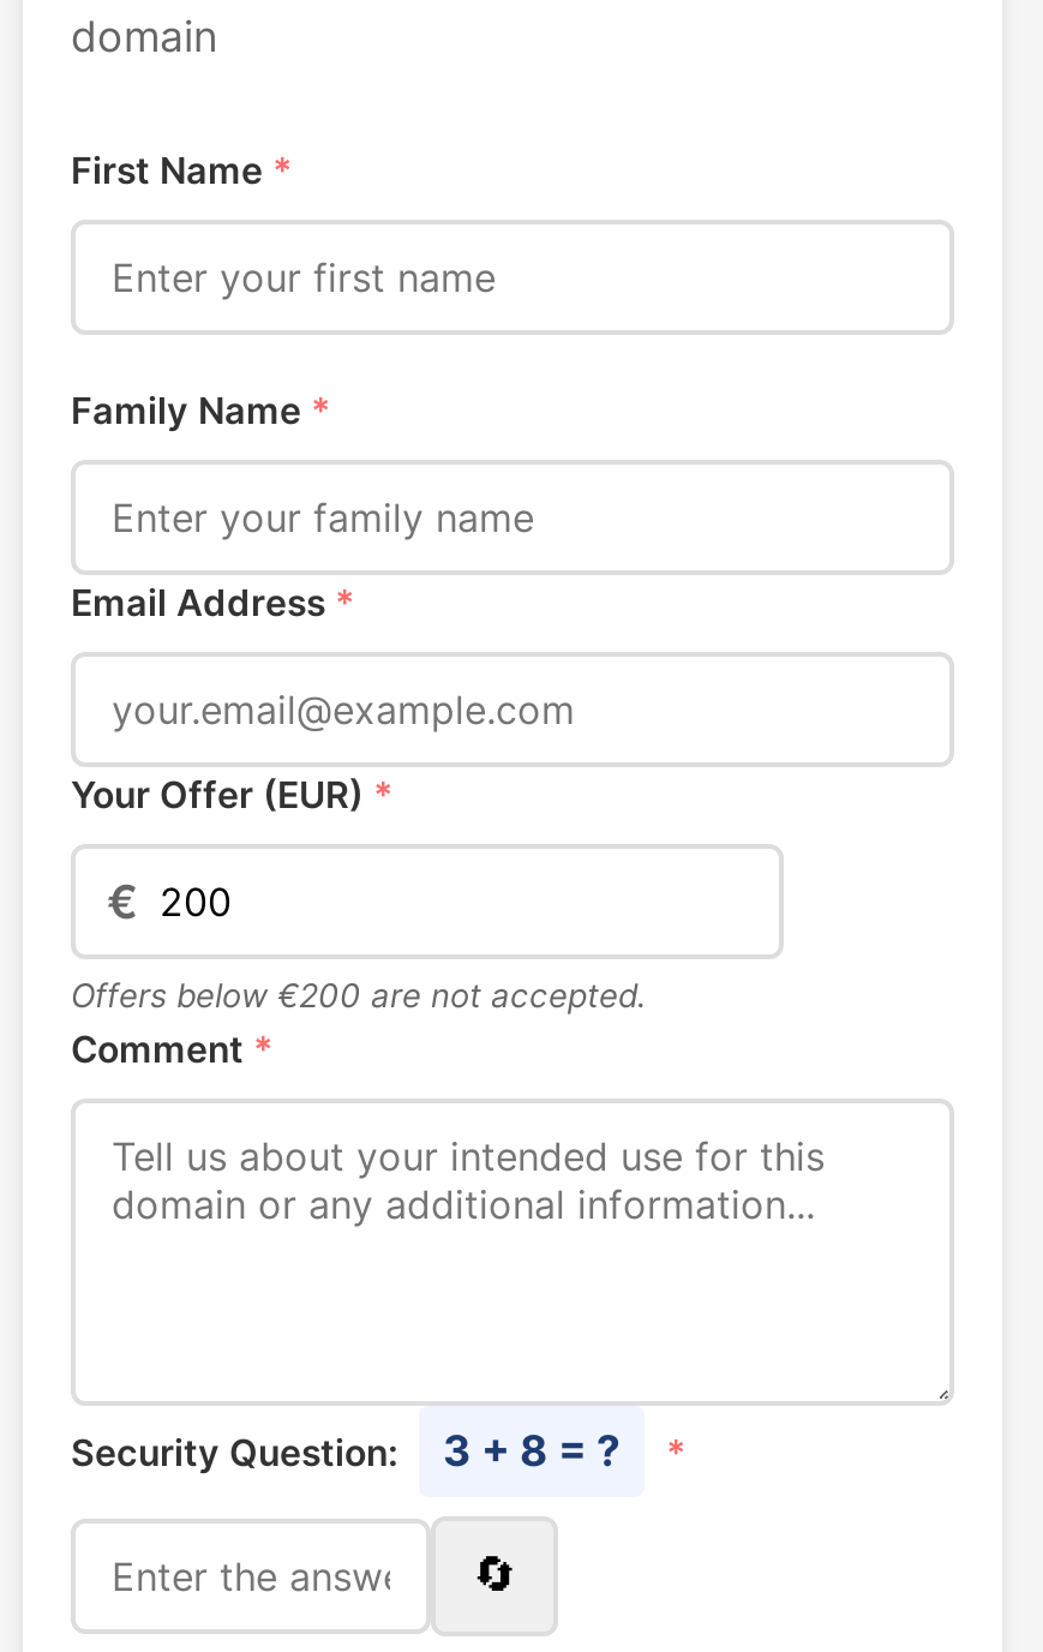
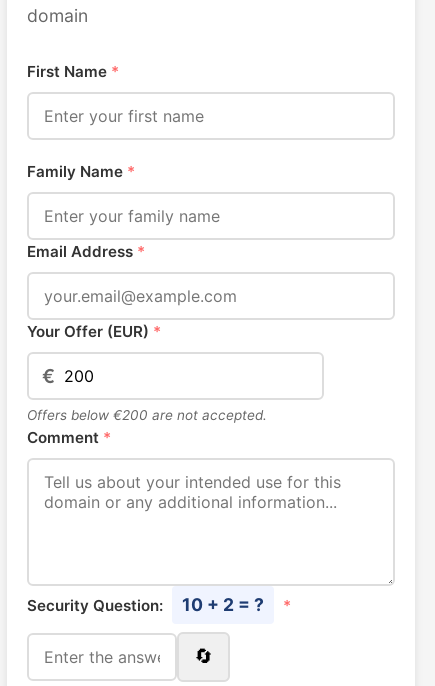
- 3 + 8 = ?
+ 10 + 2 = ?
